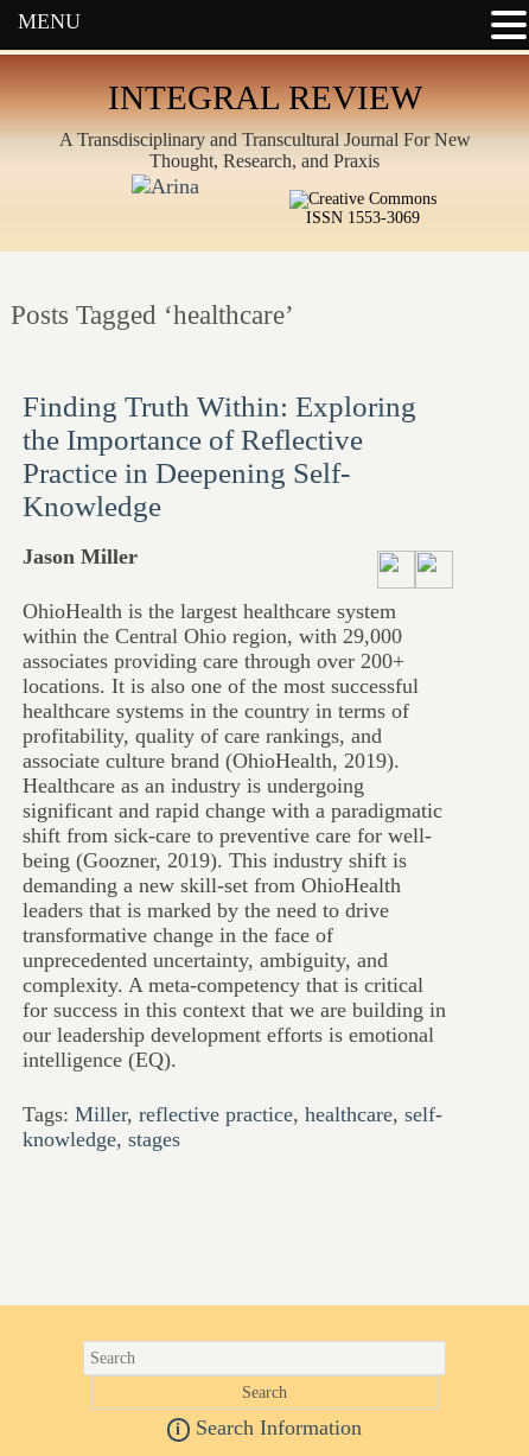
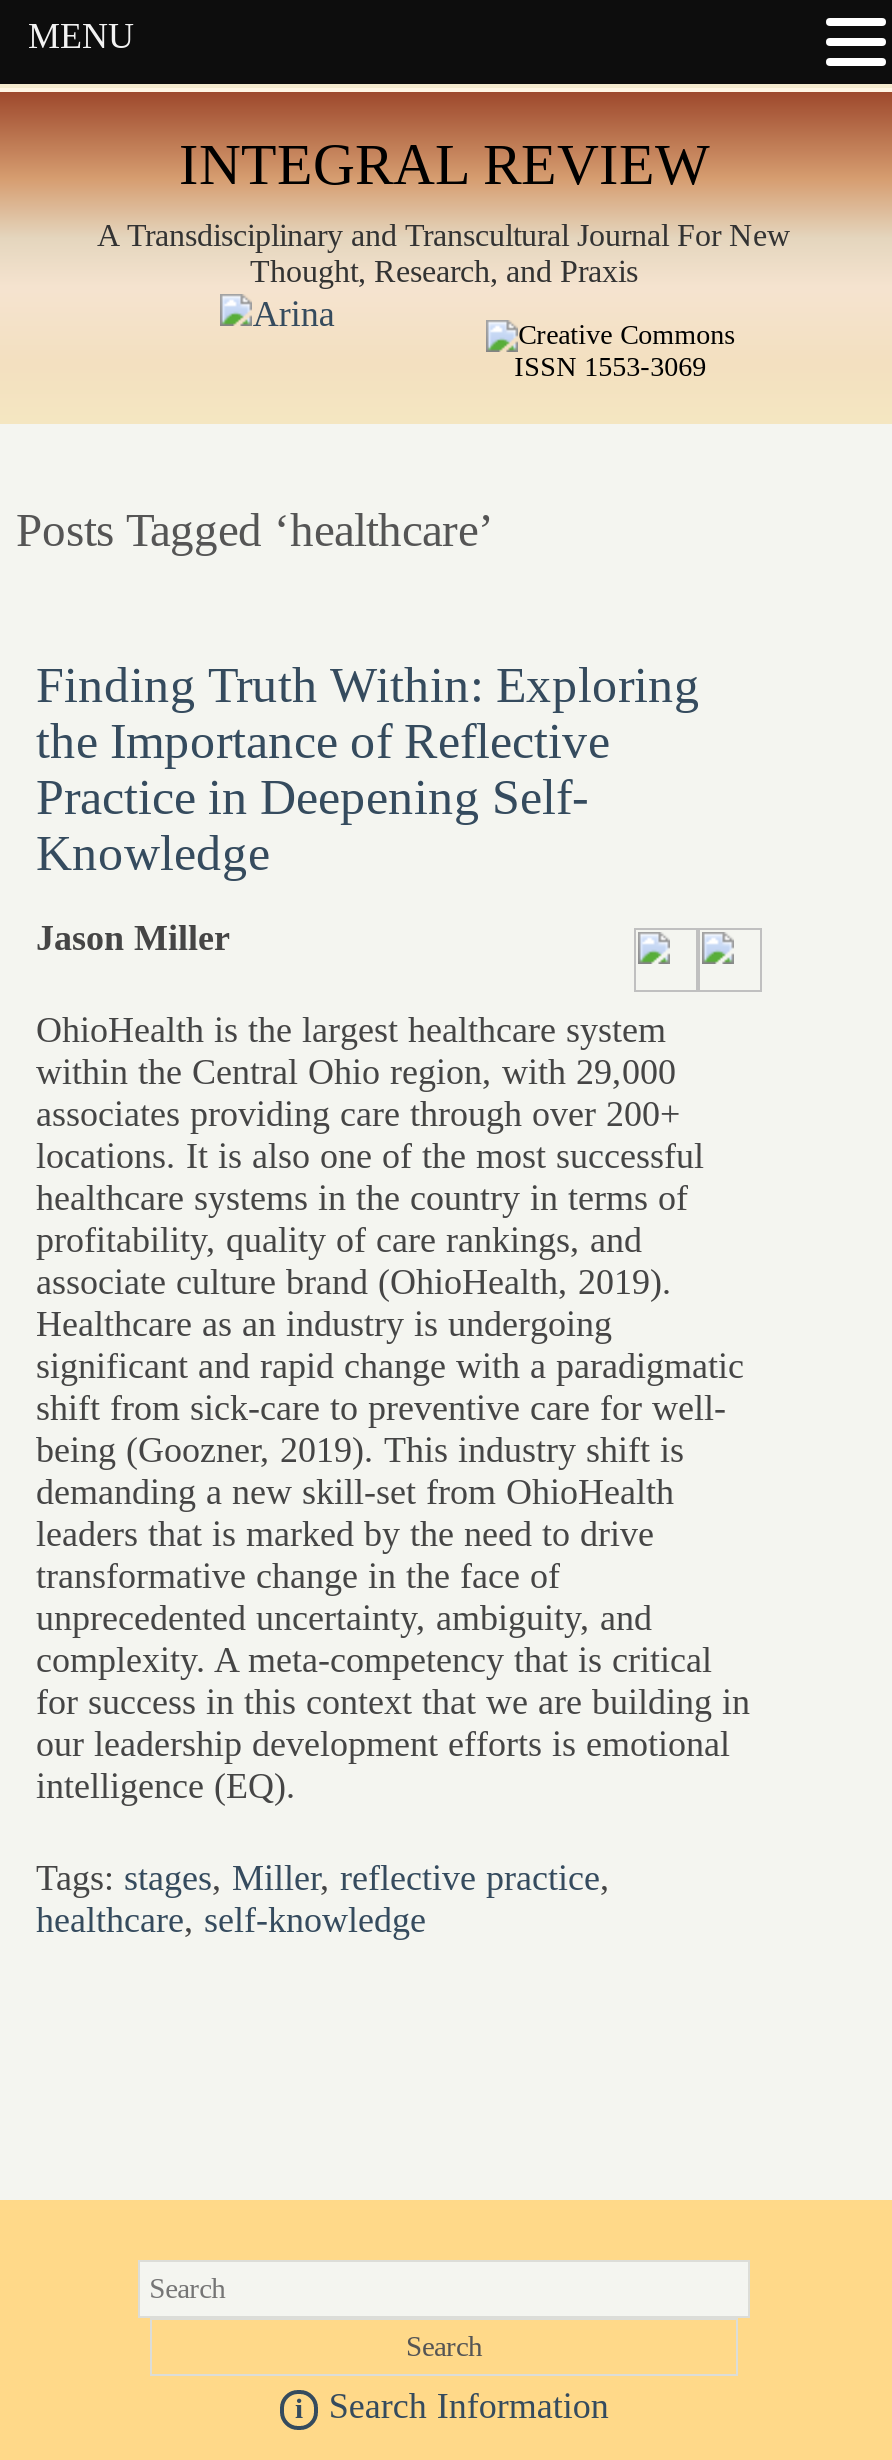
- Tags: Miller, reflective practice, healthcare, self-
- knowledge, stages
+ Tags: stages, Miller, reflective practice,
+ healthcare, self-knowledge
